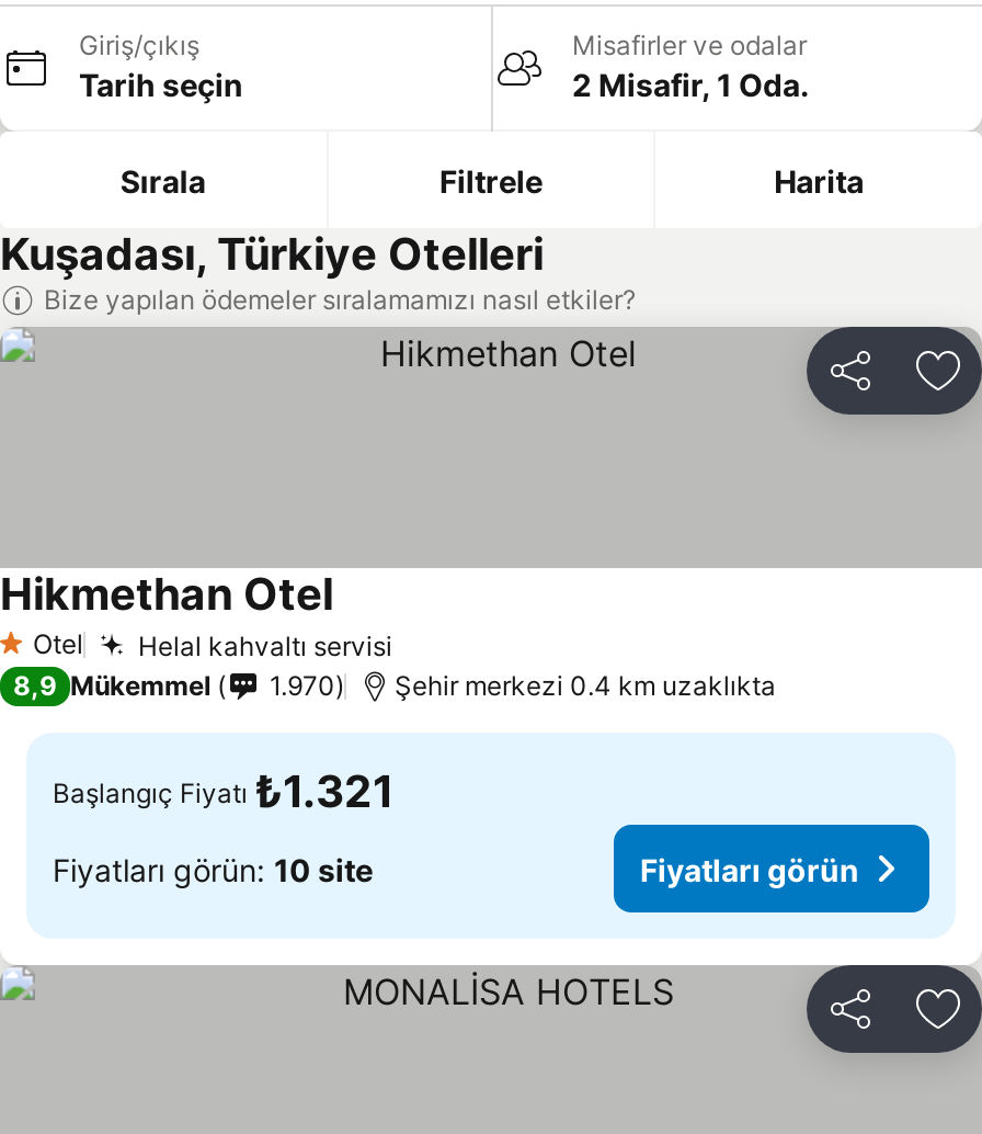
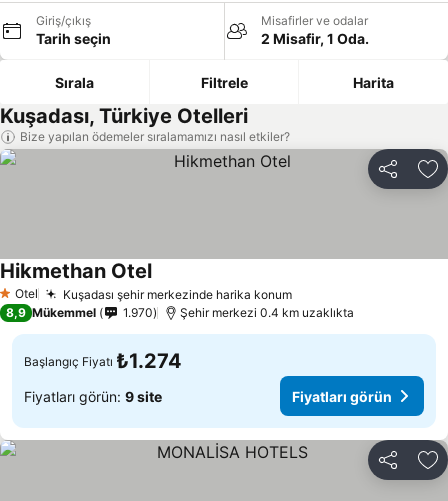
- Helal kahvaltı servisi
+ Kuşadası şehir merkezinde harika konum

- Başlangıç Fiyatı ₺1.321
+ Başlangıç Fiyatı ₺1.274

- Fiyatları görün: 10 site
+ Fiyatları görün: 9 site
